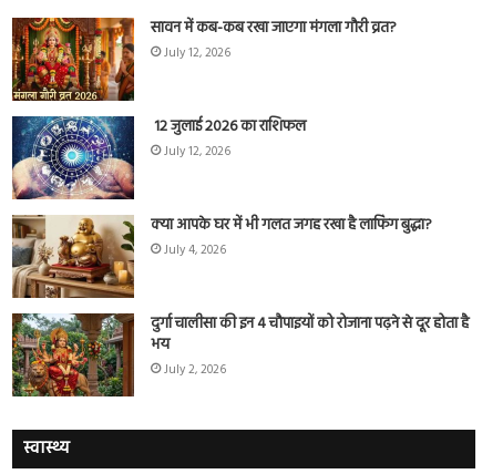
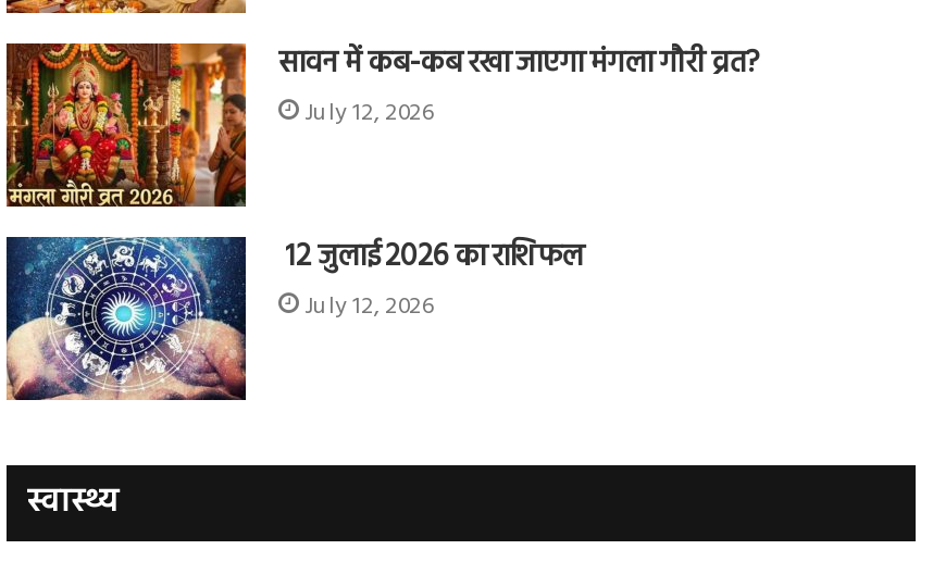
- [image]
- क्या आपके घर में भी गलत जगह रखा है लाफिंग बुद्धा?
- July 4, 2026
- दुर्गा चालीसा की इन 4 चौपाइयों को रोजाना पढ़ने से दूर होता है
- भय
- July 2, 2026

- [image]
